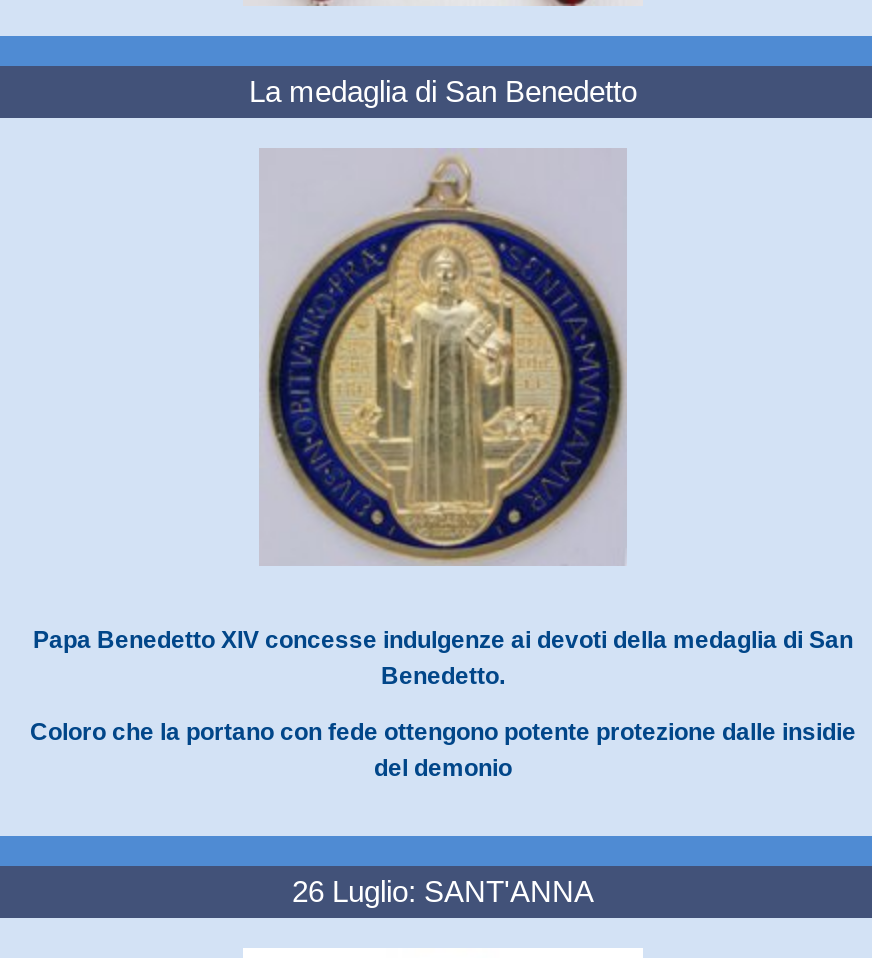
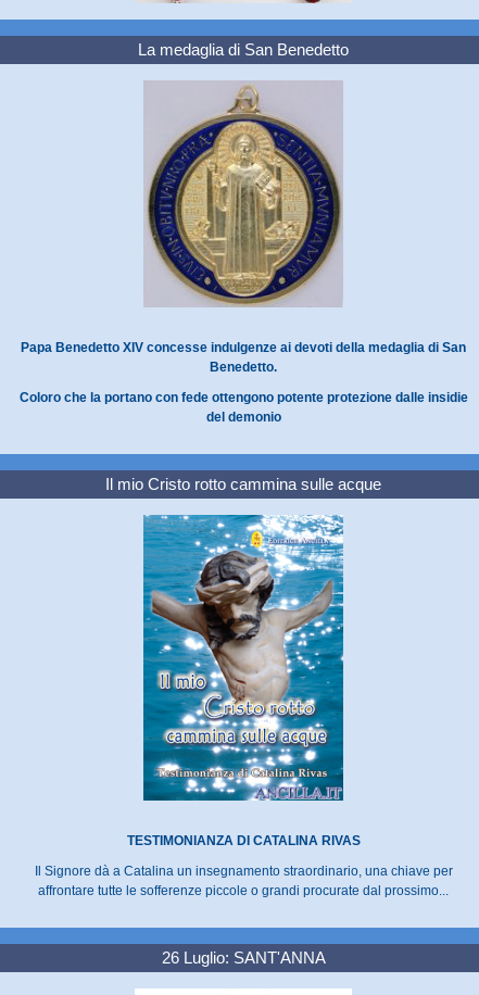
+ [image]
+ TESTIMONIANZA DI CATALINA RIVAS
+ Il Signore dà a Catalina un insegnamento straordinario, una chiave per
+ affrontare tutte le sofferenze piccole o grandi procurate dal prossimo...

+ Il mio Cristo rotto cammina sulle acque
